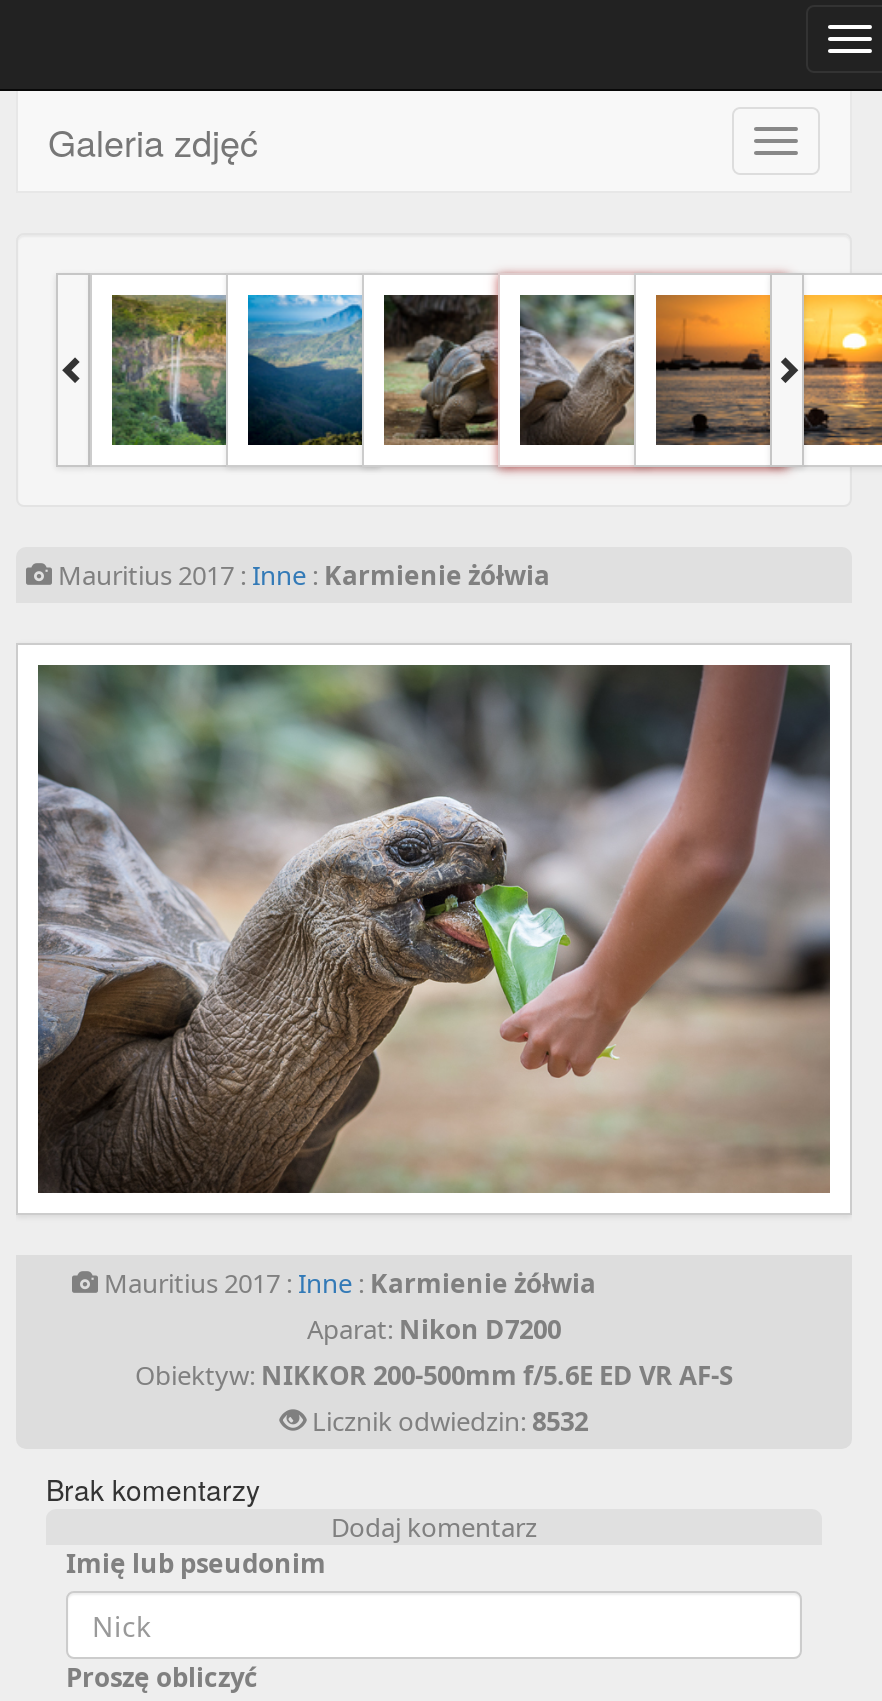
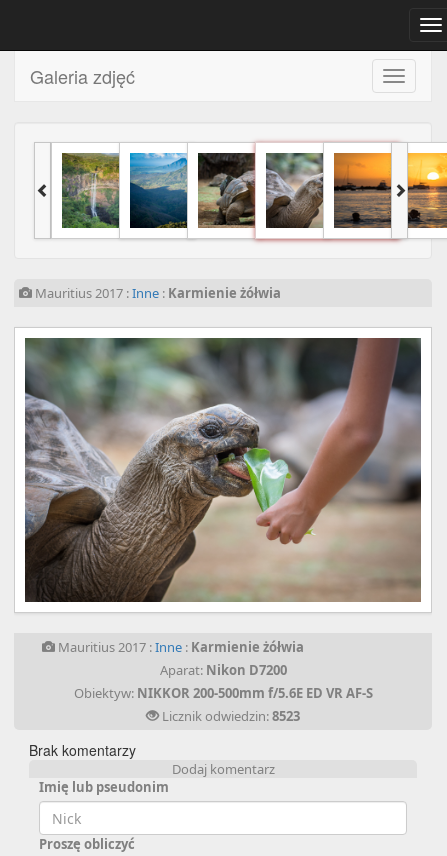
- Licznik odwiedzin: 8532
+ Licznik odwiedzin: 8523
